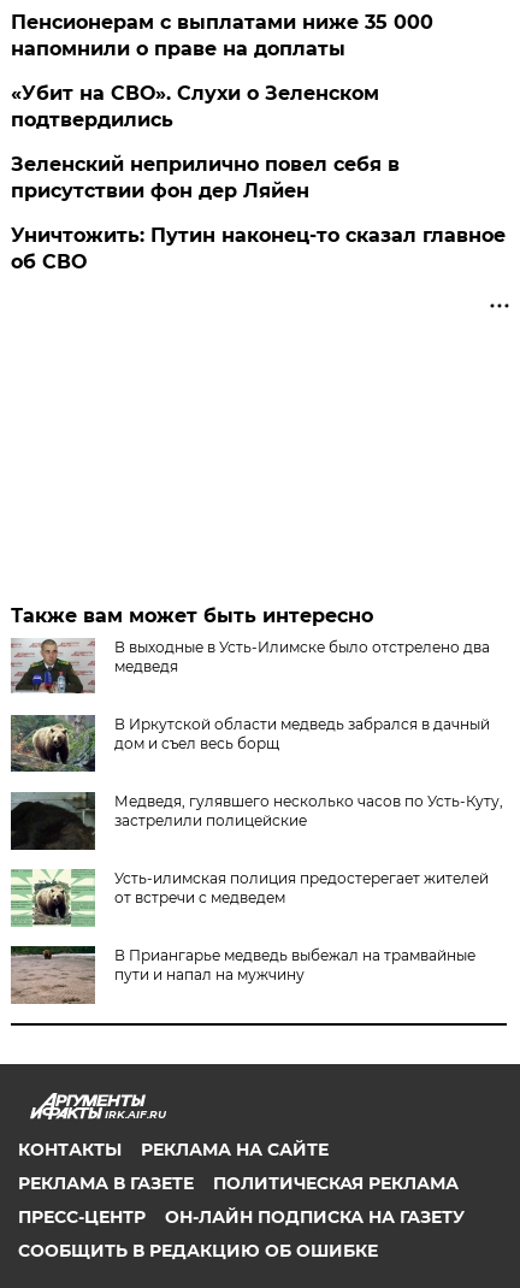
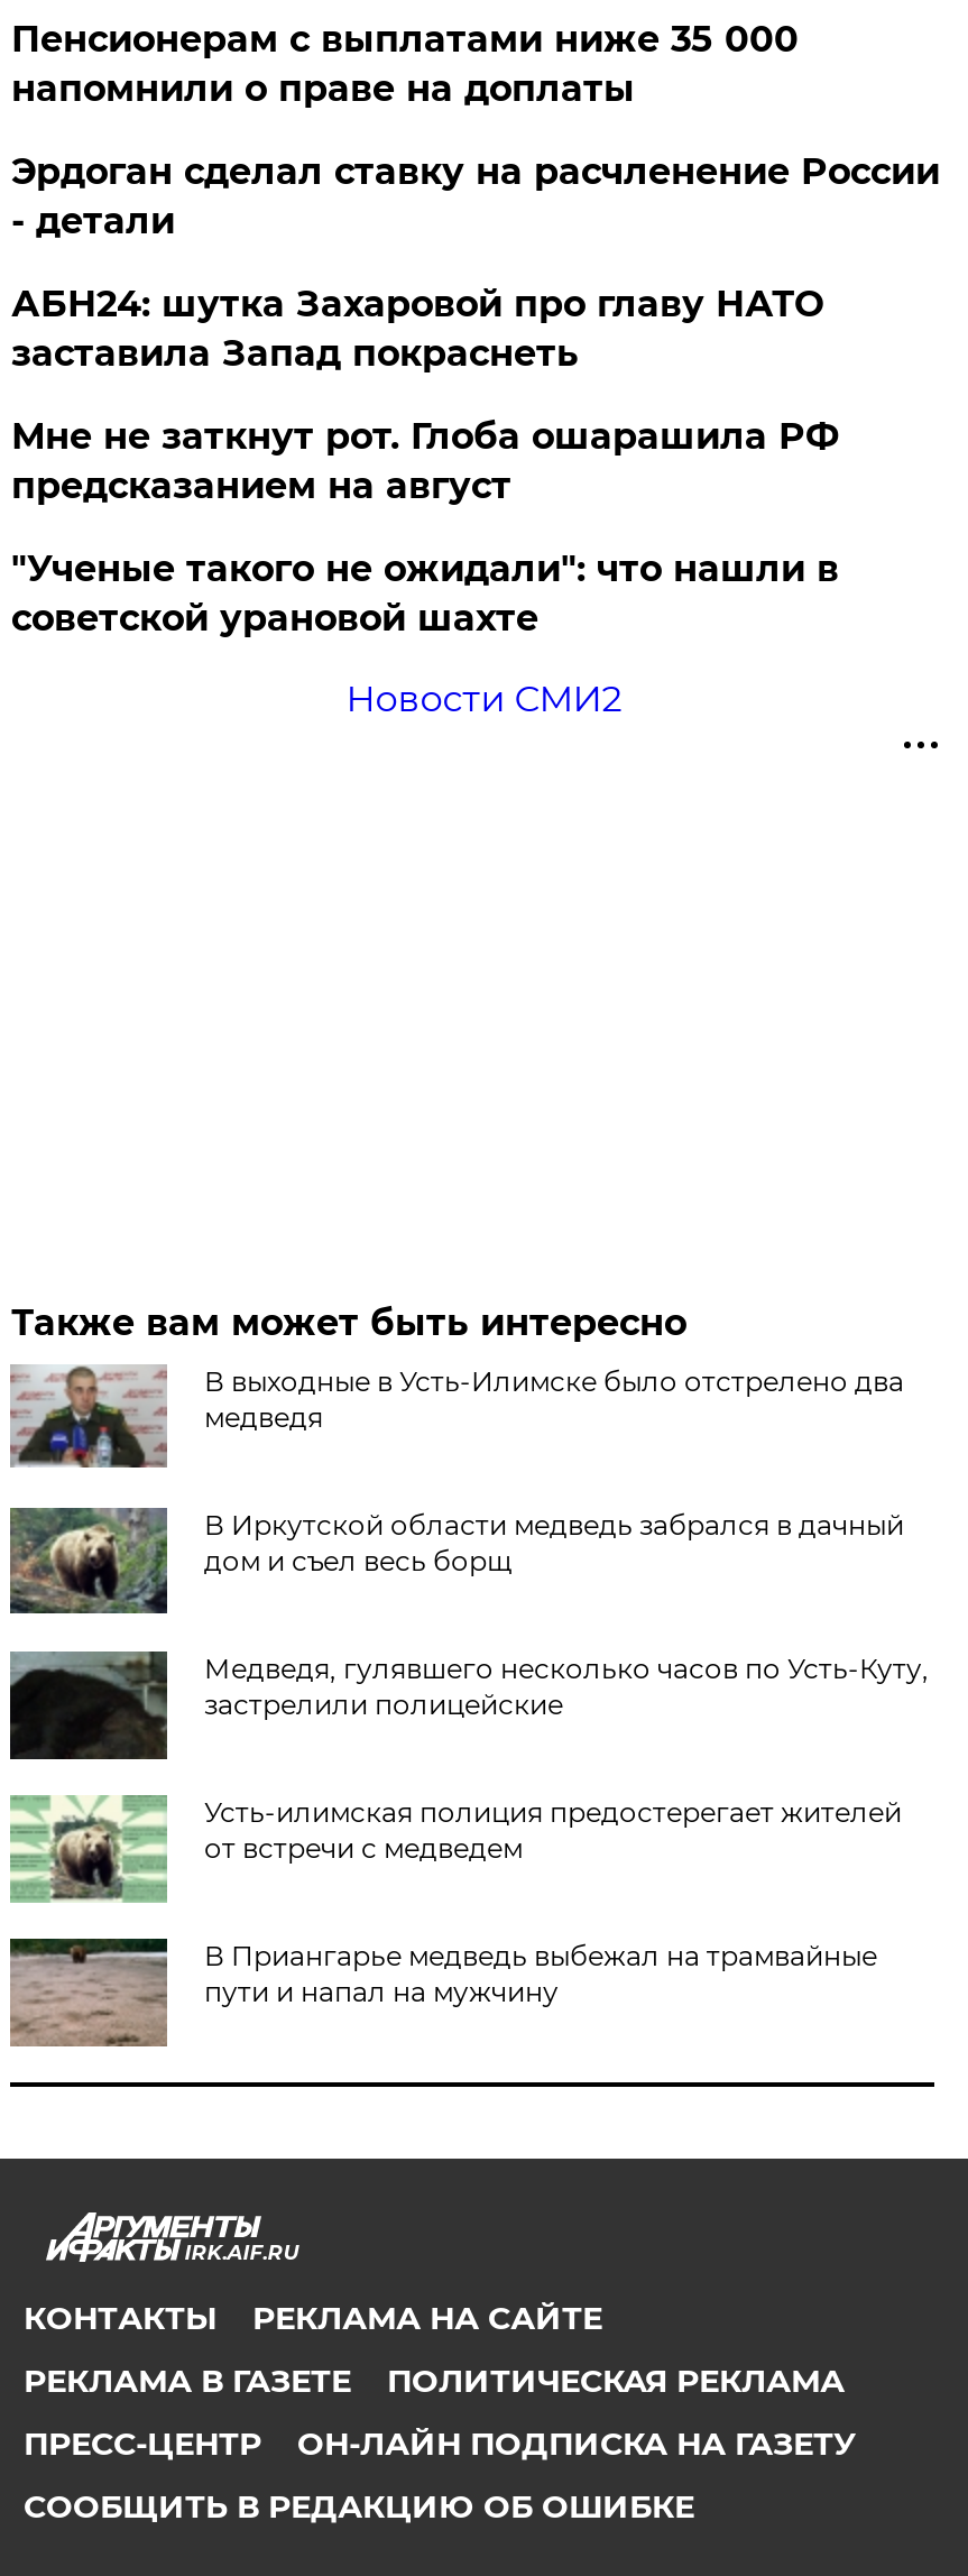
- «Убит на СВО». Слухи о Зеленском
- подтвердились
- Зеленский неприлично повел cебя в
- присутствии фон дер Ляйен
- Уничтожить: Путин наконец-то сказал главное
- об СВО
+ Эрдоган сделал ставку на расчленение России
+ - детали
+ АБН24: шутка Захаровой про главу НАТО
+ заставила Запад покраснеть
+ Мне не заткнут рот. Глоба ошарашила РФ
+ предсказанием на август
+ "Ученые такого не ожидали": что нашли в
+ советской урановой шахте
+ Новости СМИ2
